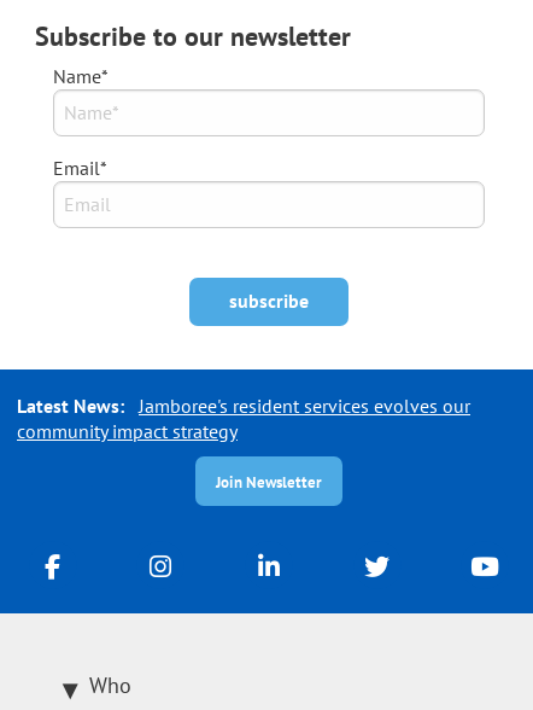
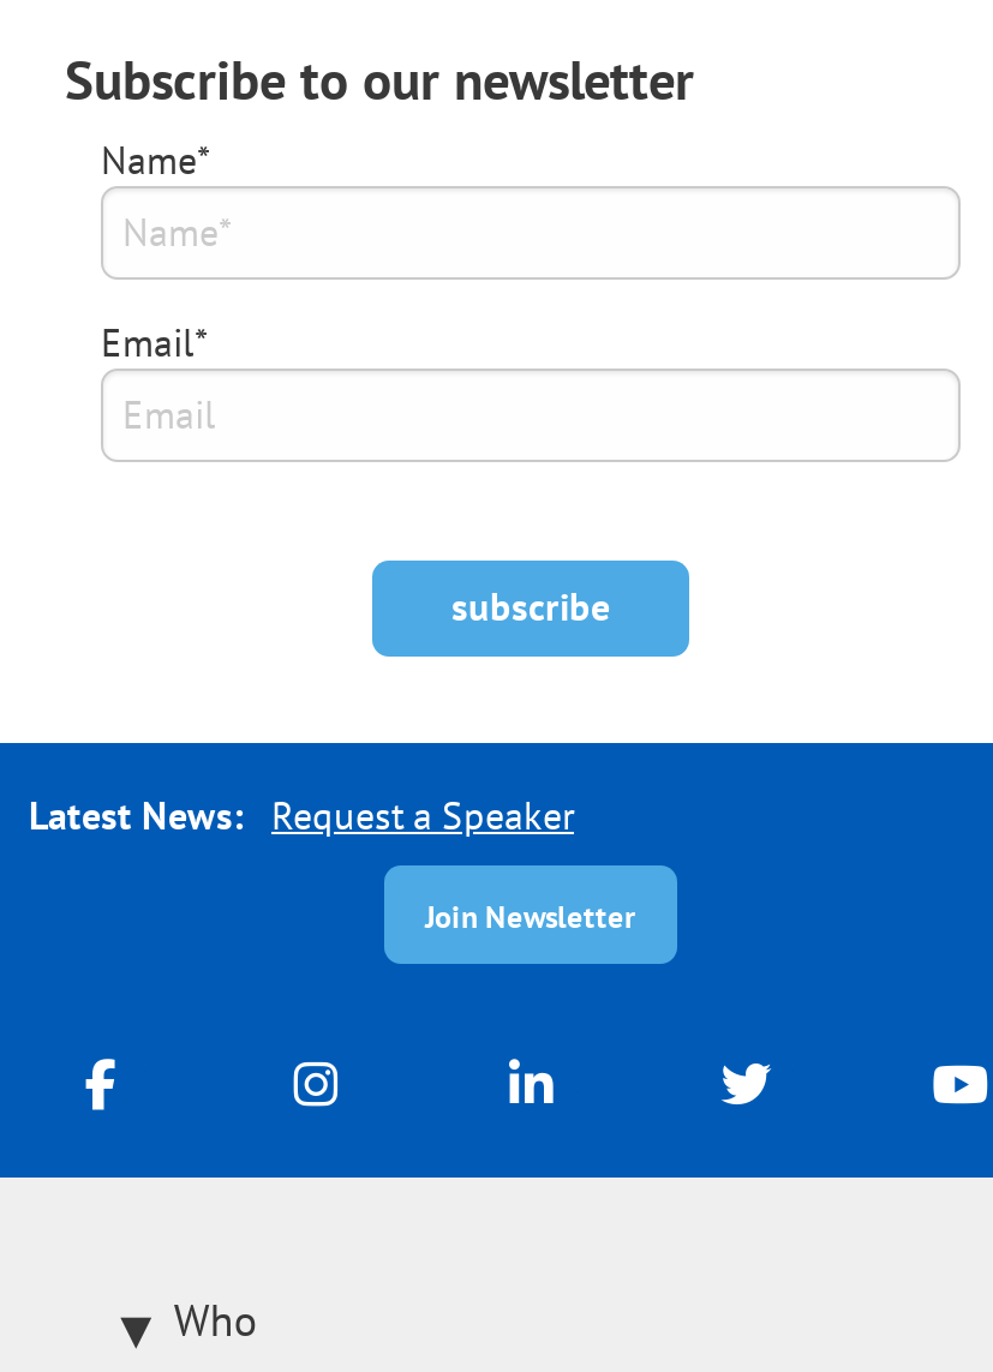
- Latest News: Jamboree's resident services evolves our
- community impact strategy
+ Latest News: Request a Speaker
